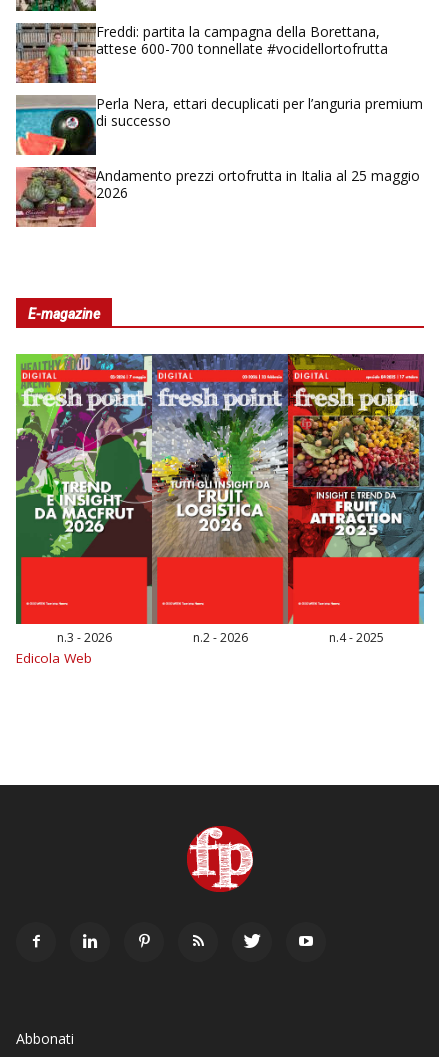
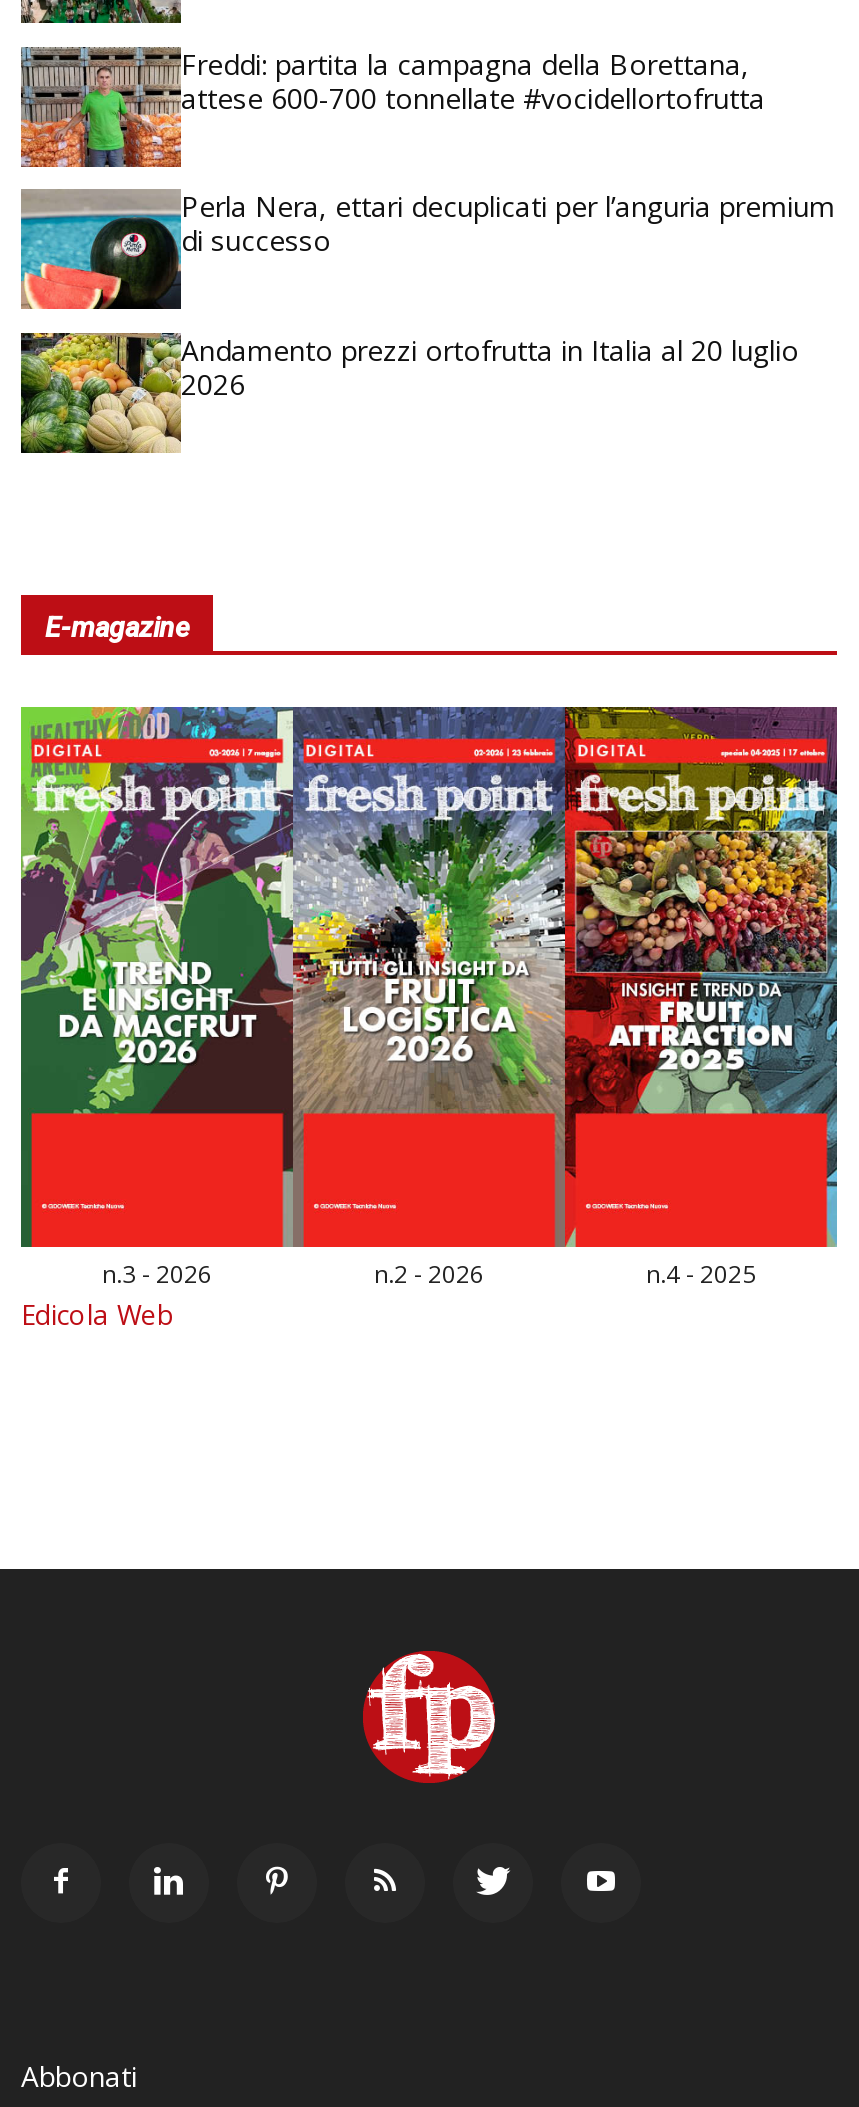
- [image]
- Andamento prezzi ortofrutta in Italia al 25 maggio
+ [image]
+ Andamento prezzi ortofrutta in Italia al 20 luglio
